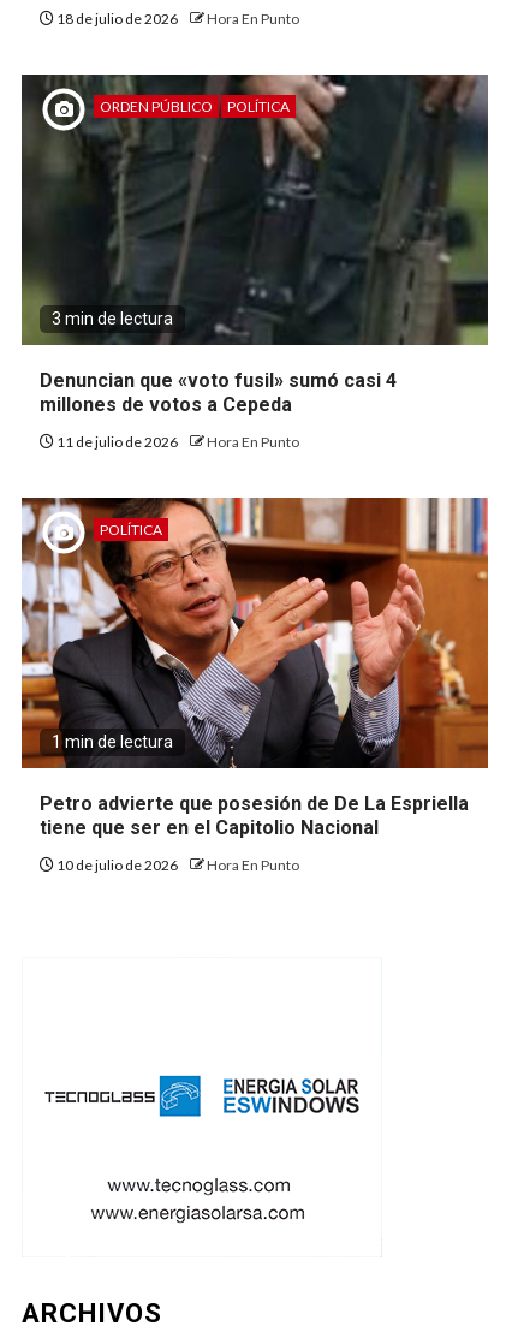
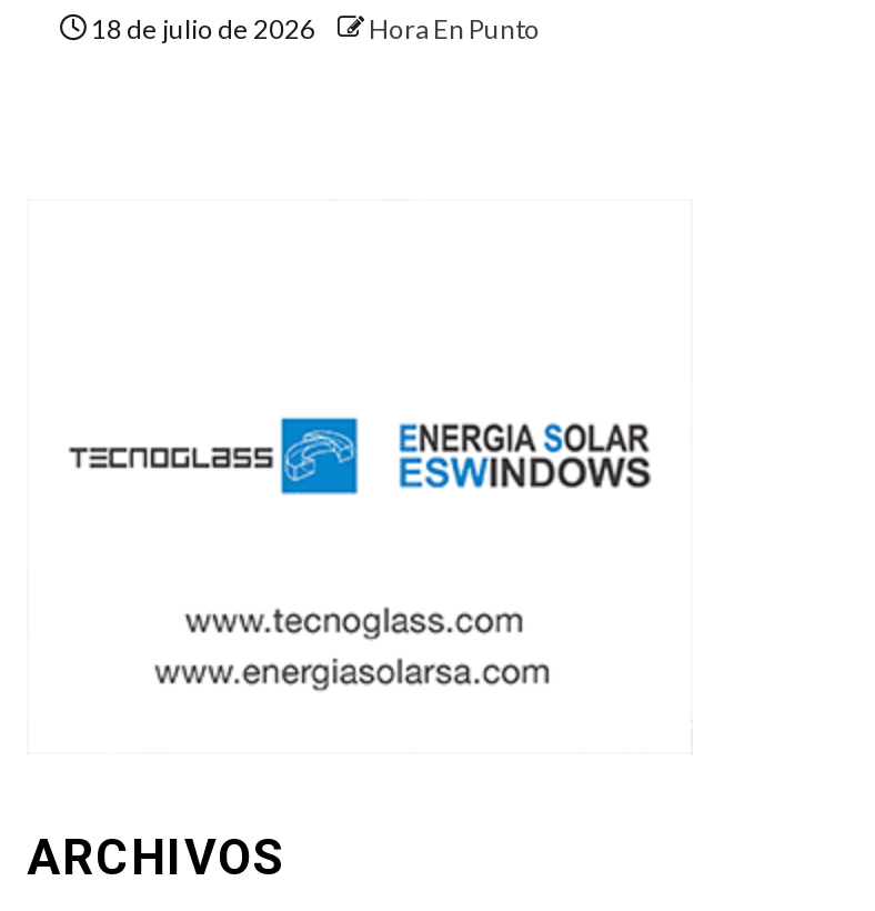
- [image]
- ORDEN PÚBLICO
- POLÍTICA

- 3 min de lectura
- Denuncian que «voto fusil» sumó casi 4
- millones de votos a Cepeda
- 11 de julio de 2026
- Hora En Punto

- [image]
- POLÍTICA

- 1 min de lectura
- Petro advierte que posesión de De La Espriella
- tiene que ser en el Capitolio Nacional
- 10 de julio de 2026
- Hora En Punto
